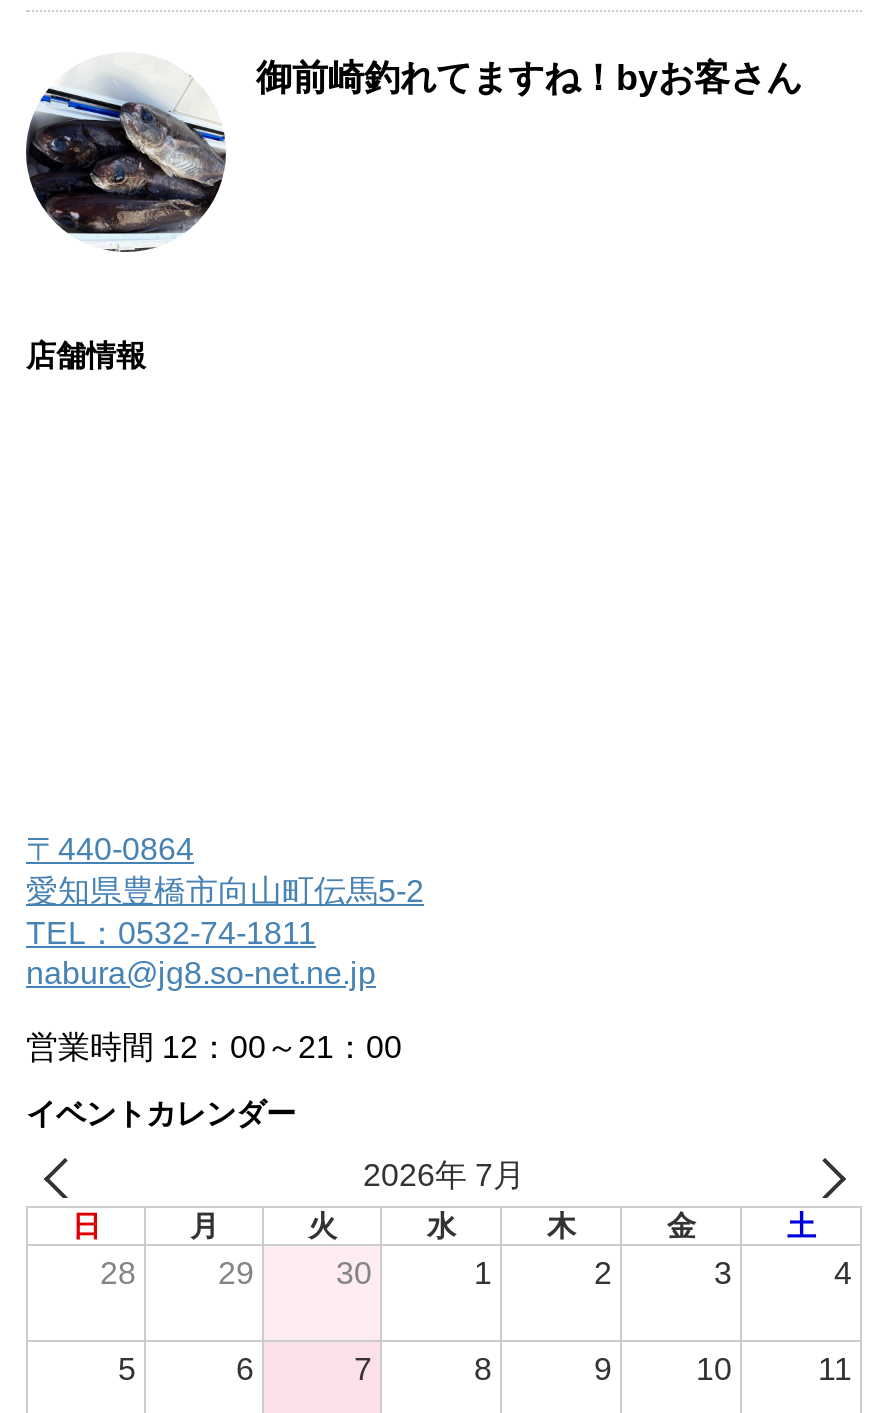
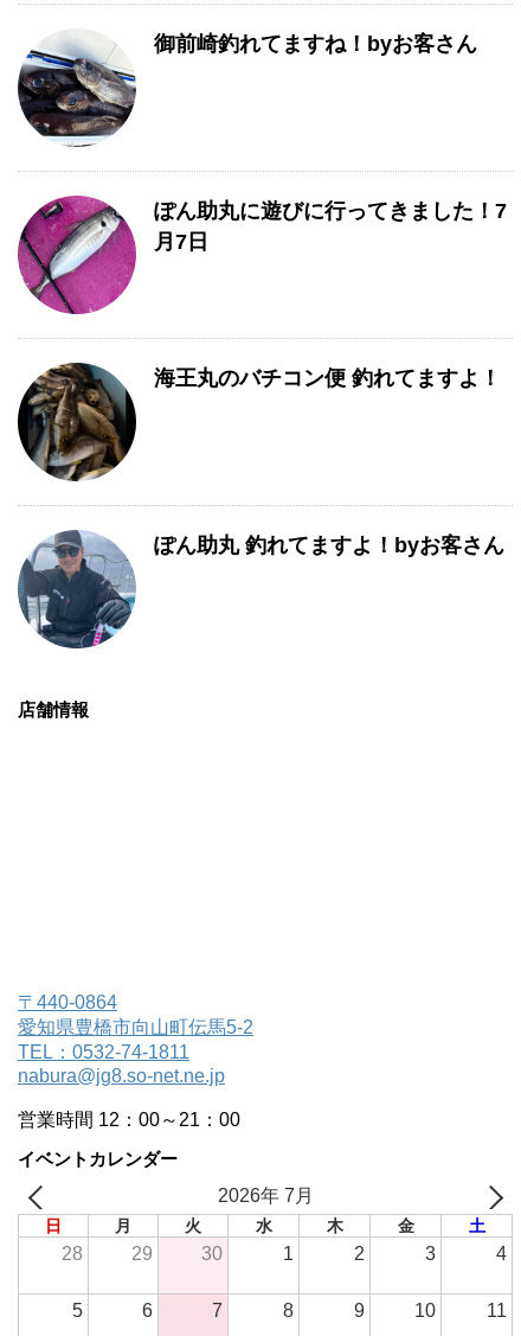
+ [image]
+ ぽん助丸に遊びに行ってきました！7
+ 月7日

+ [image]
+ 海王丸のバチコン便 釣れてますよ！

+ [image]
+ ぽん助丸 釣れてますよ！byお客さん
